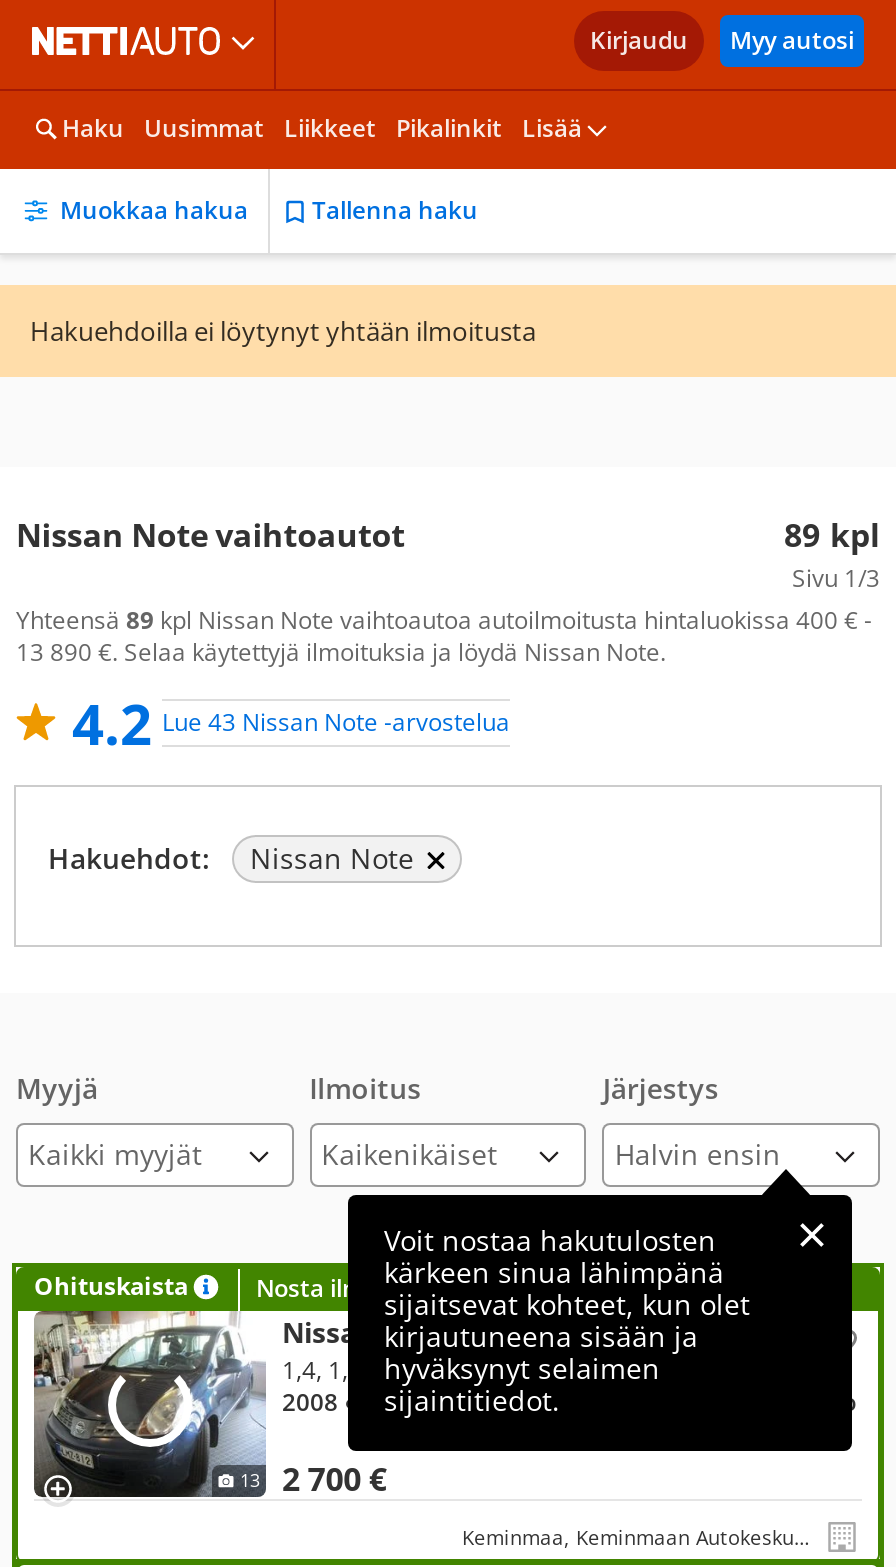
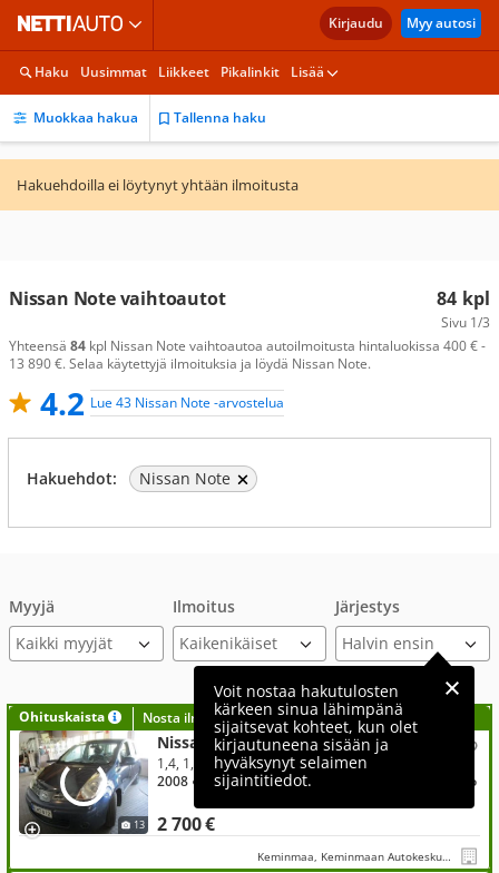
- 89 kpl
+ 84 kpl

- Yhteensä 89 kpl Nissan Note vaihtoautoa autoilmoitusta hintaluokissa 400 € -
+ Yhteensä 84 kpl Nissan Note vaihtoautoa autoilmoitusta hintaluokissa 400 € -
